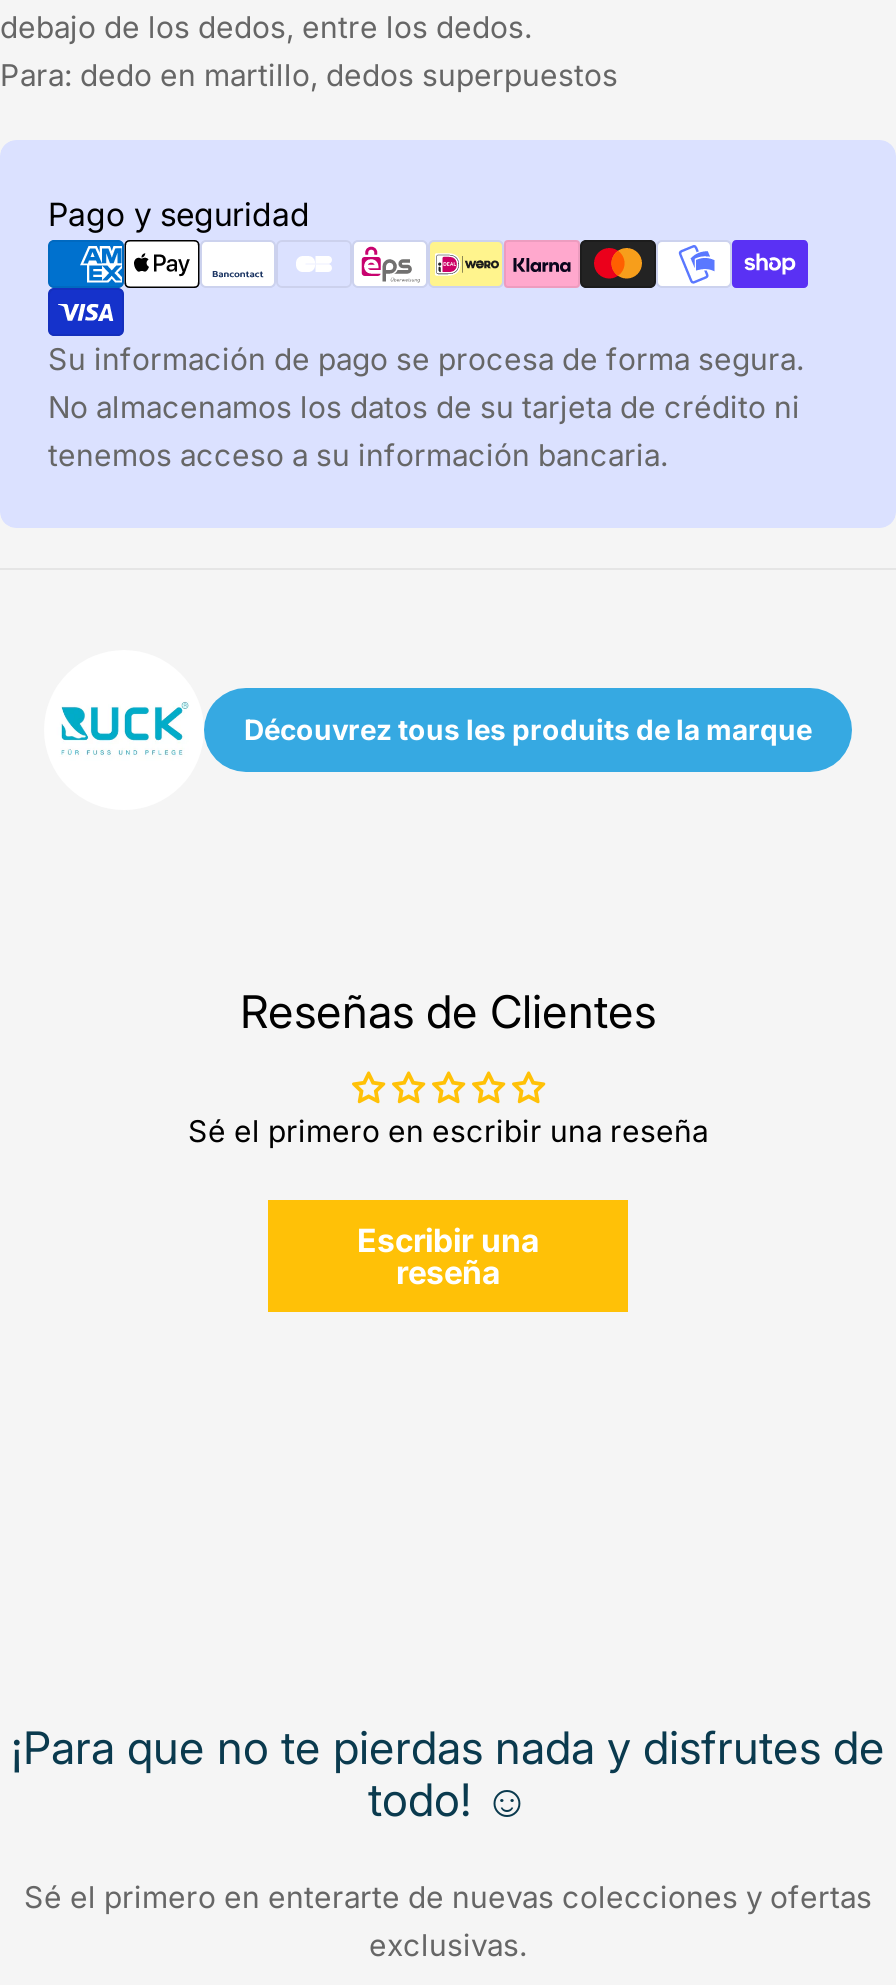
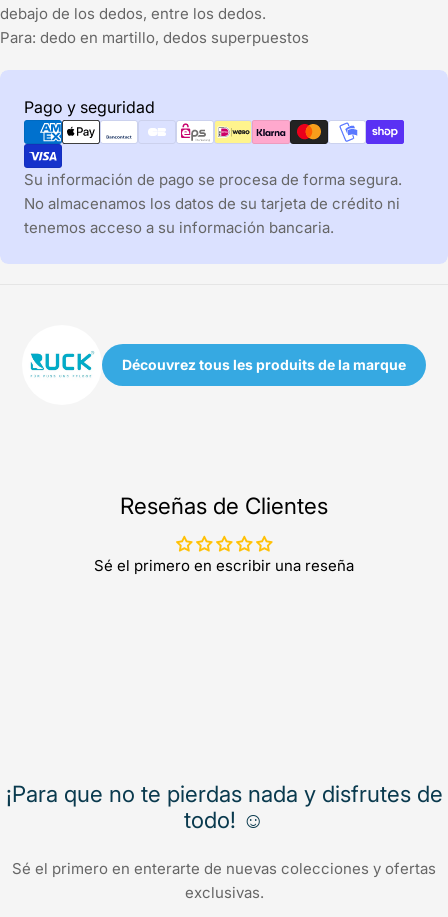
- Escribir una
- reseña
